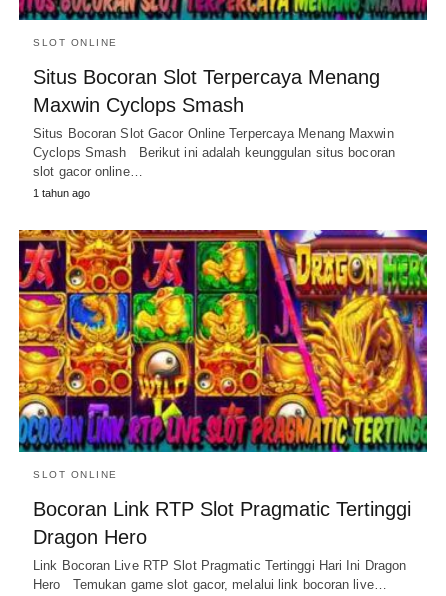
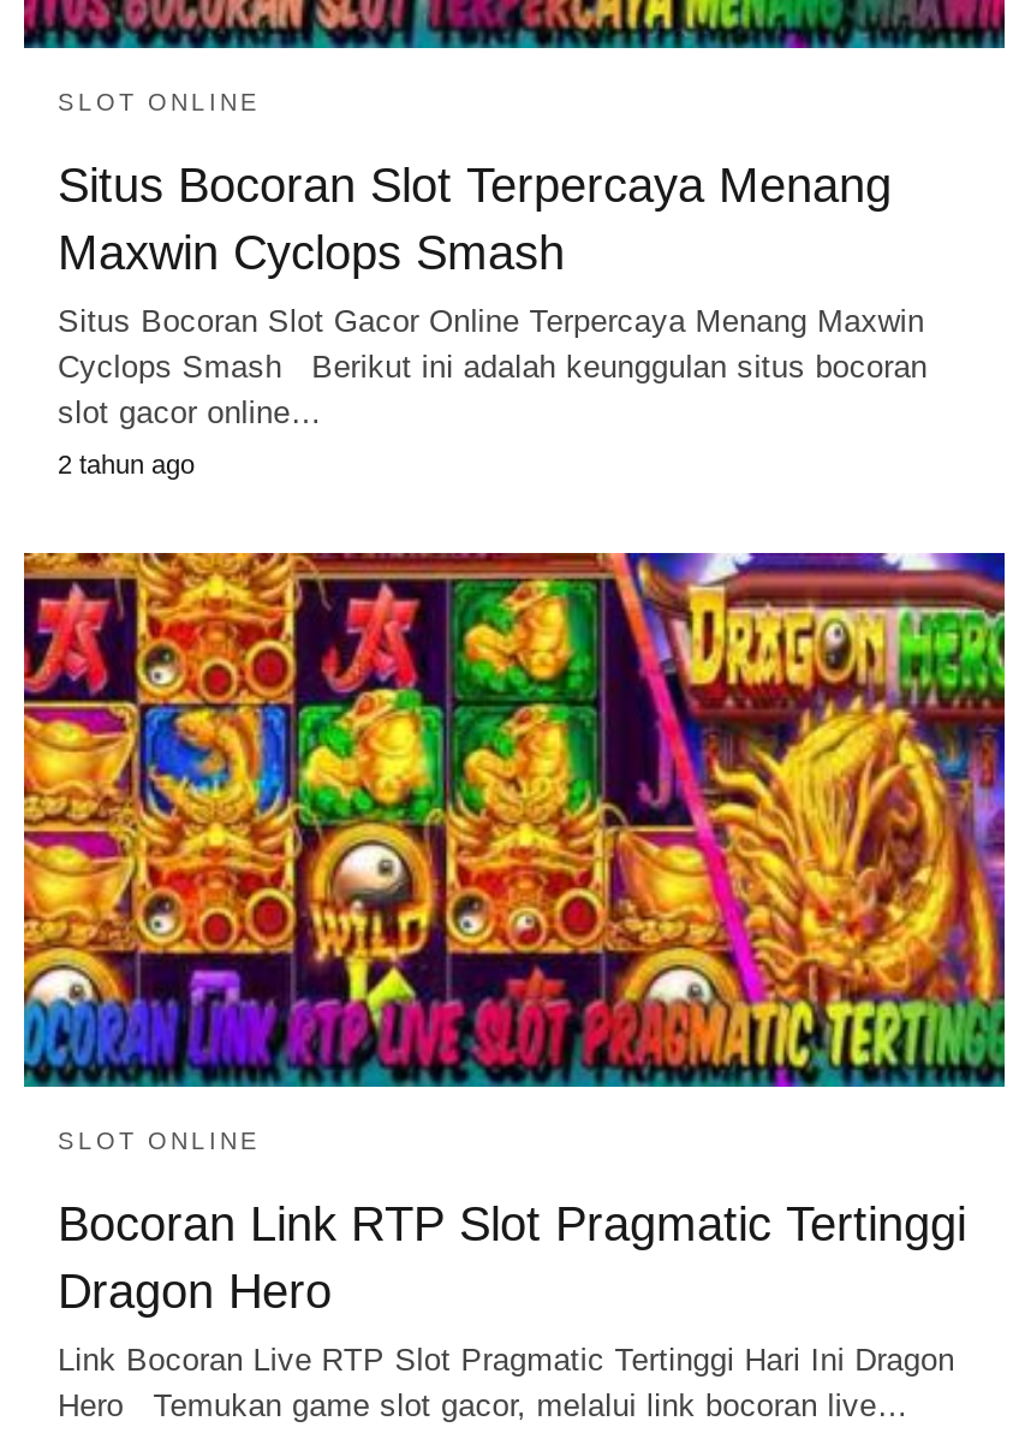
- 1 tahun ago
+ 2 tahun ago
